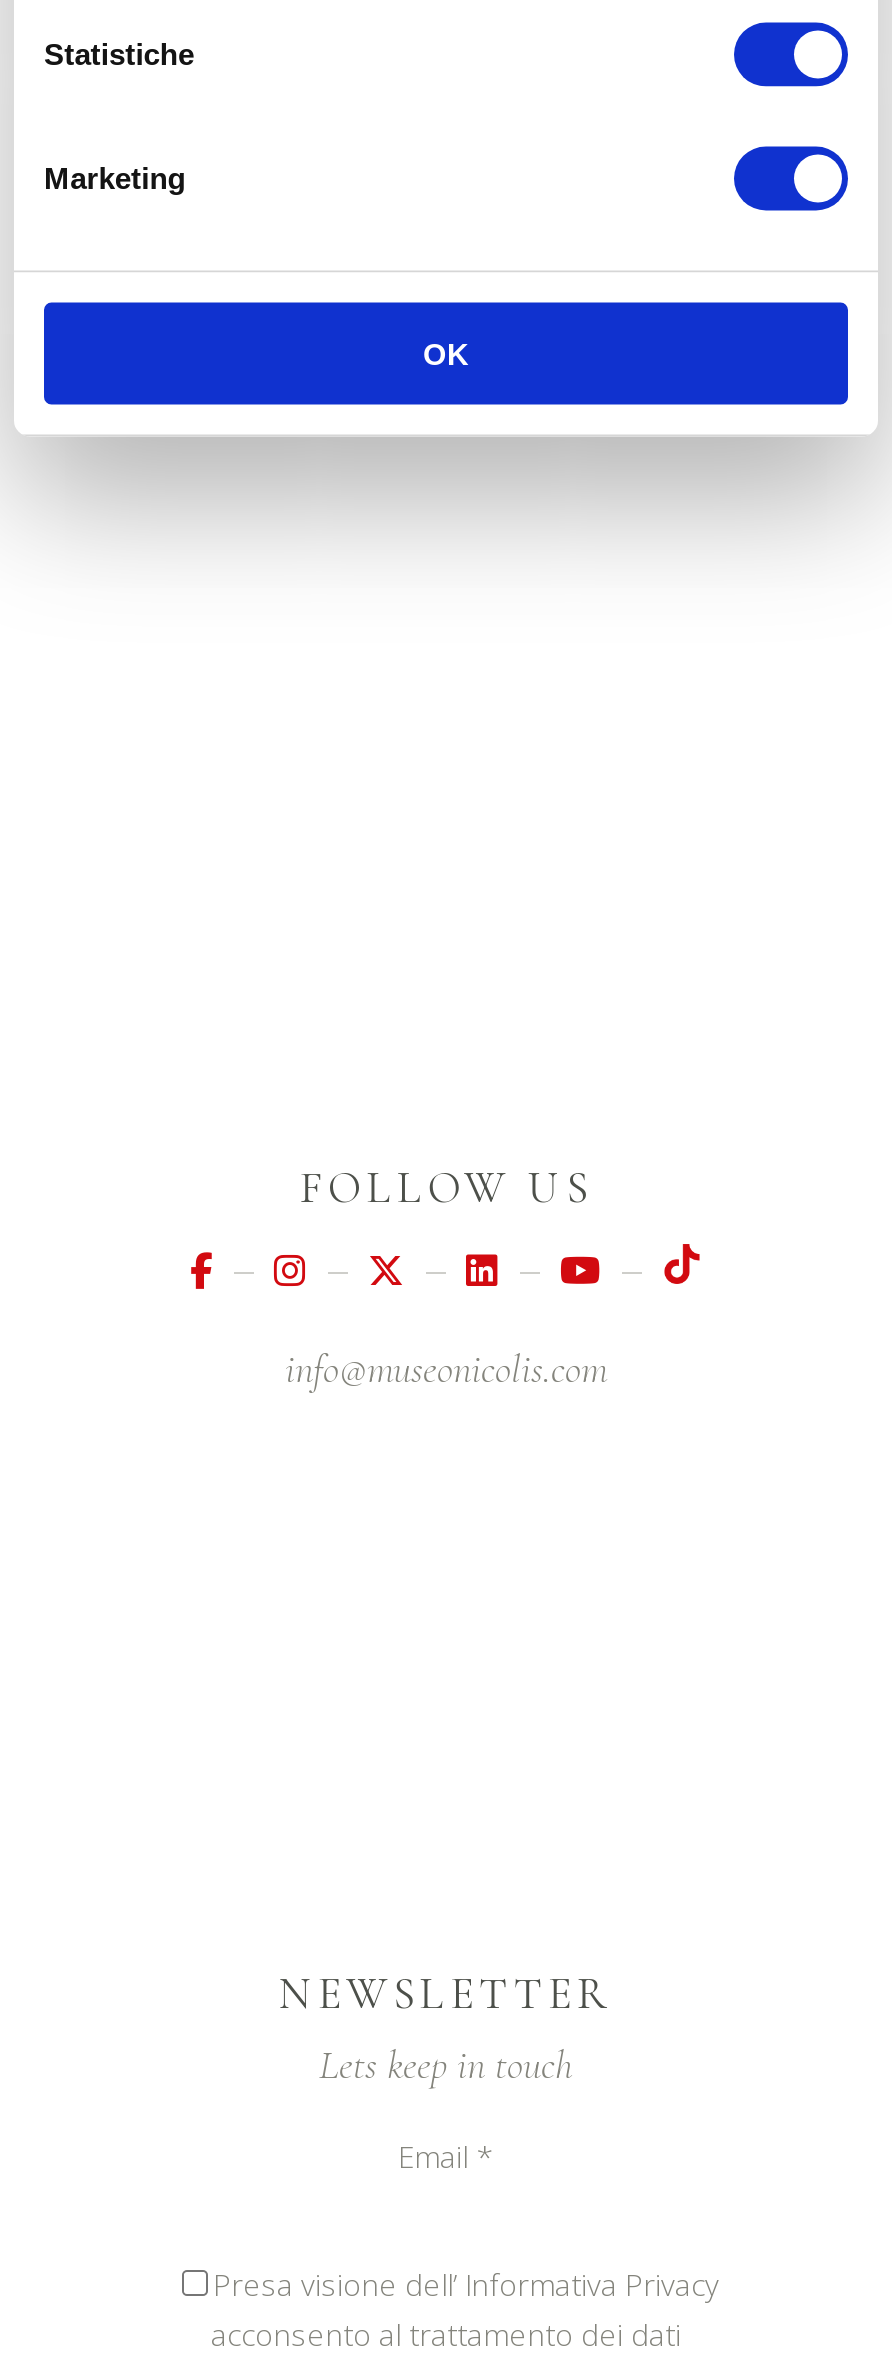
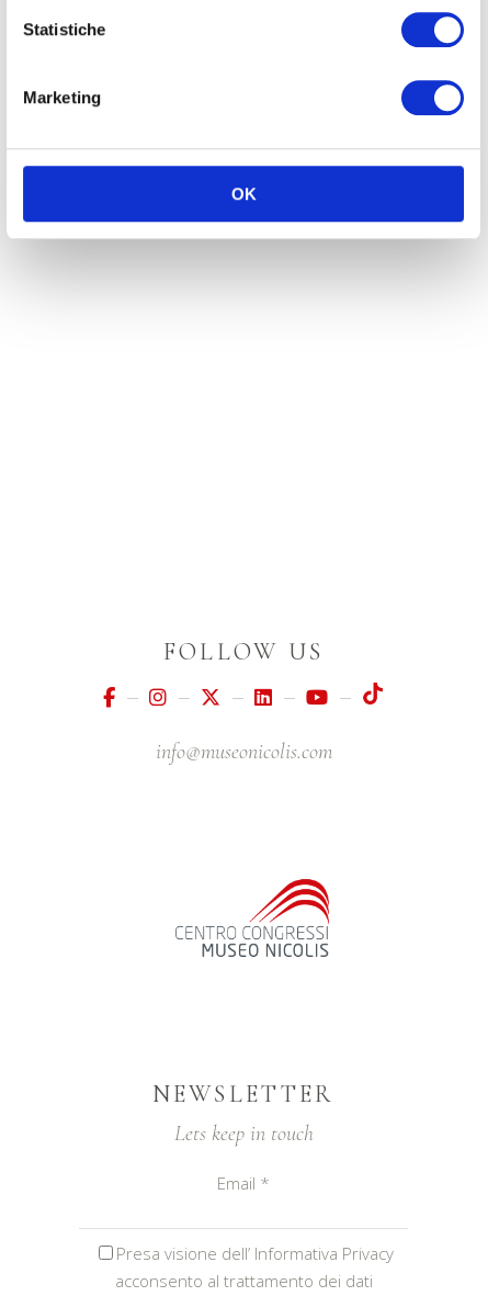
+ [image]
